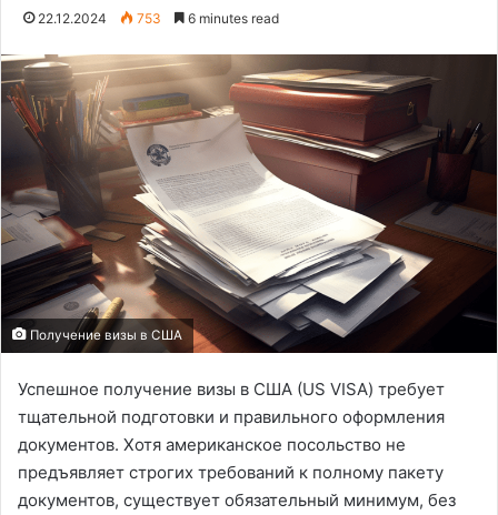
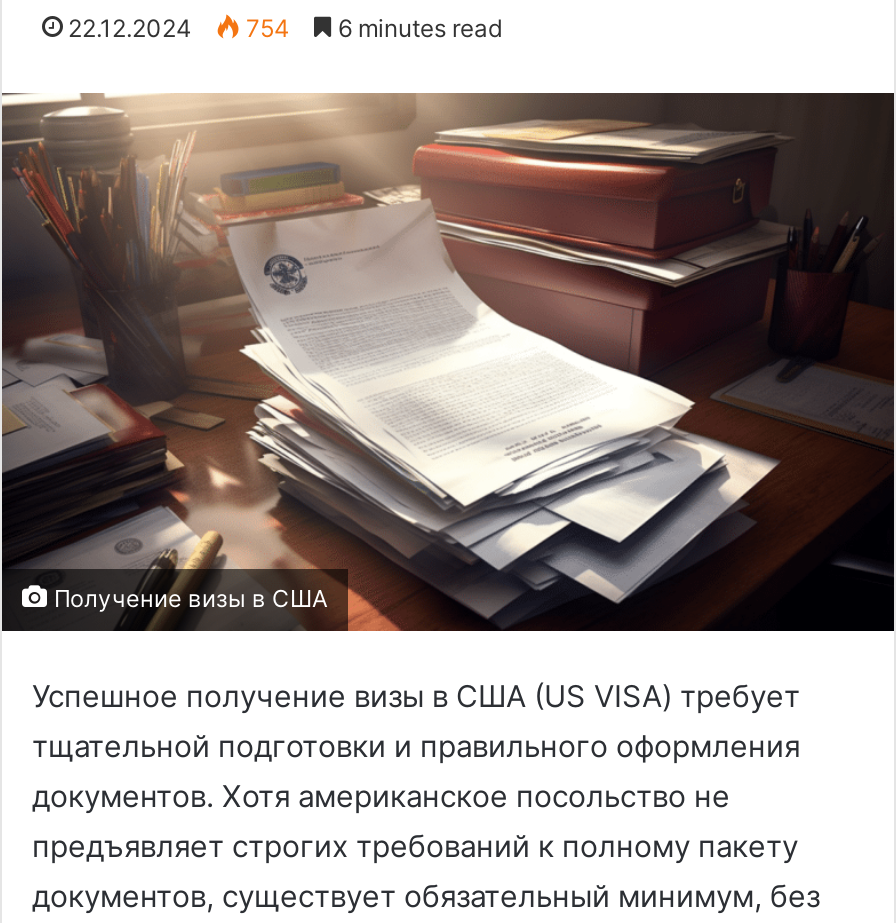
- 22.12.2024 753 6 minutes read
+ 22.12.2024 754 6 minutes read
